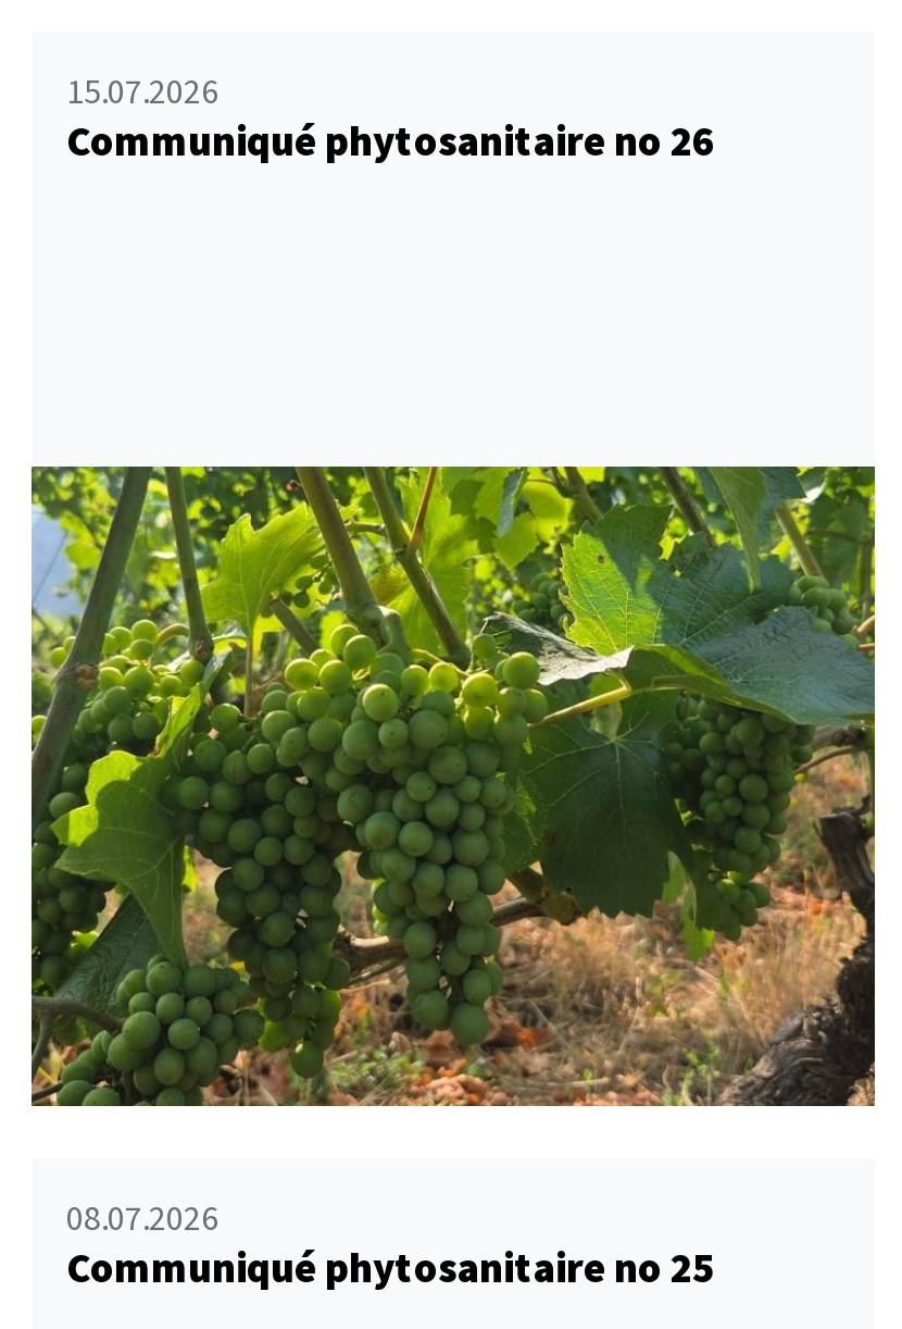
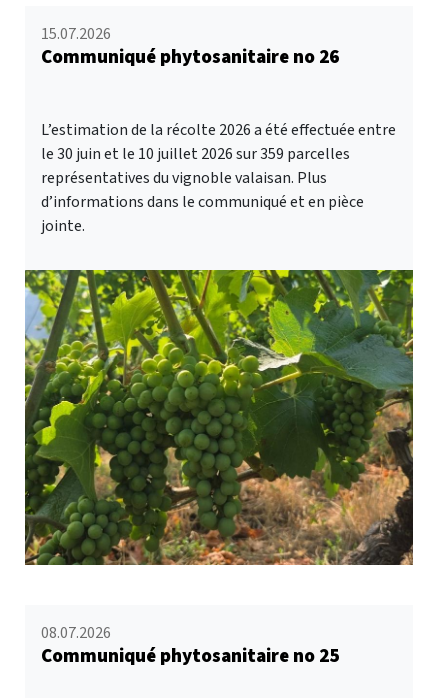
+ L’estimation de la récolte 2026 a été effectuée entre
+ le 30 juin et le 10 juillet 2026 sur 359 parcelles
+ représentatives du vignoble valaisan. Plus
+ d’informations dans le communiqué et en pièce
+ jointe.

moved down: [image]
